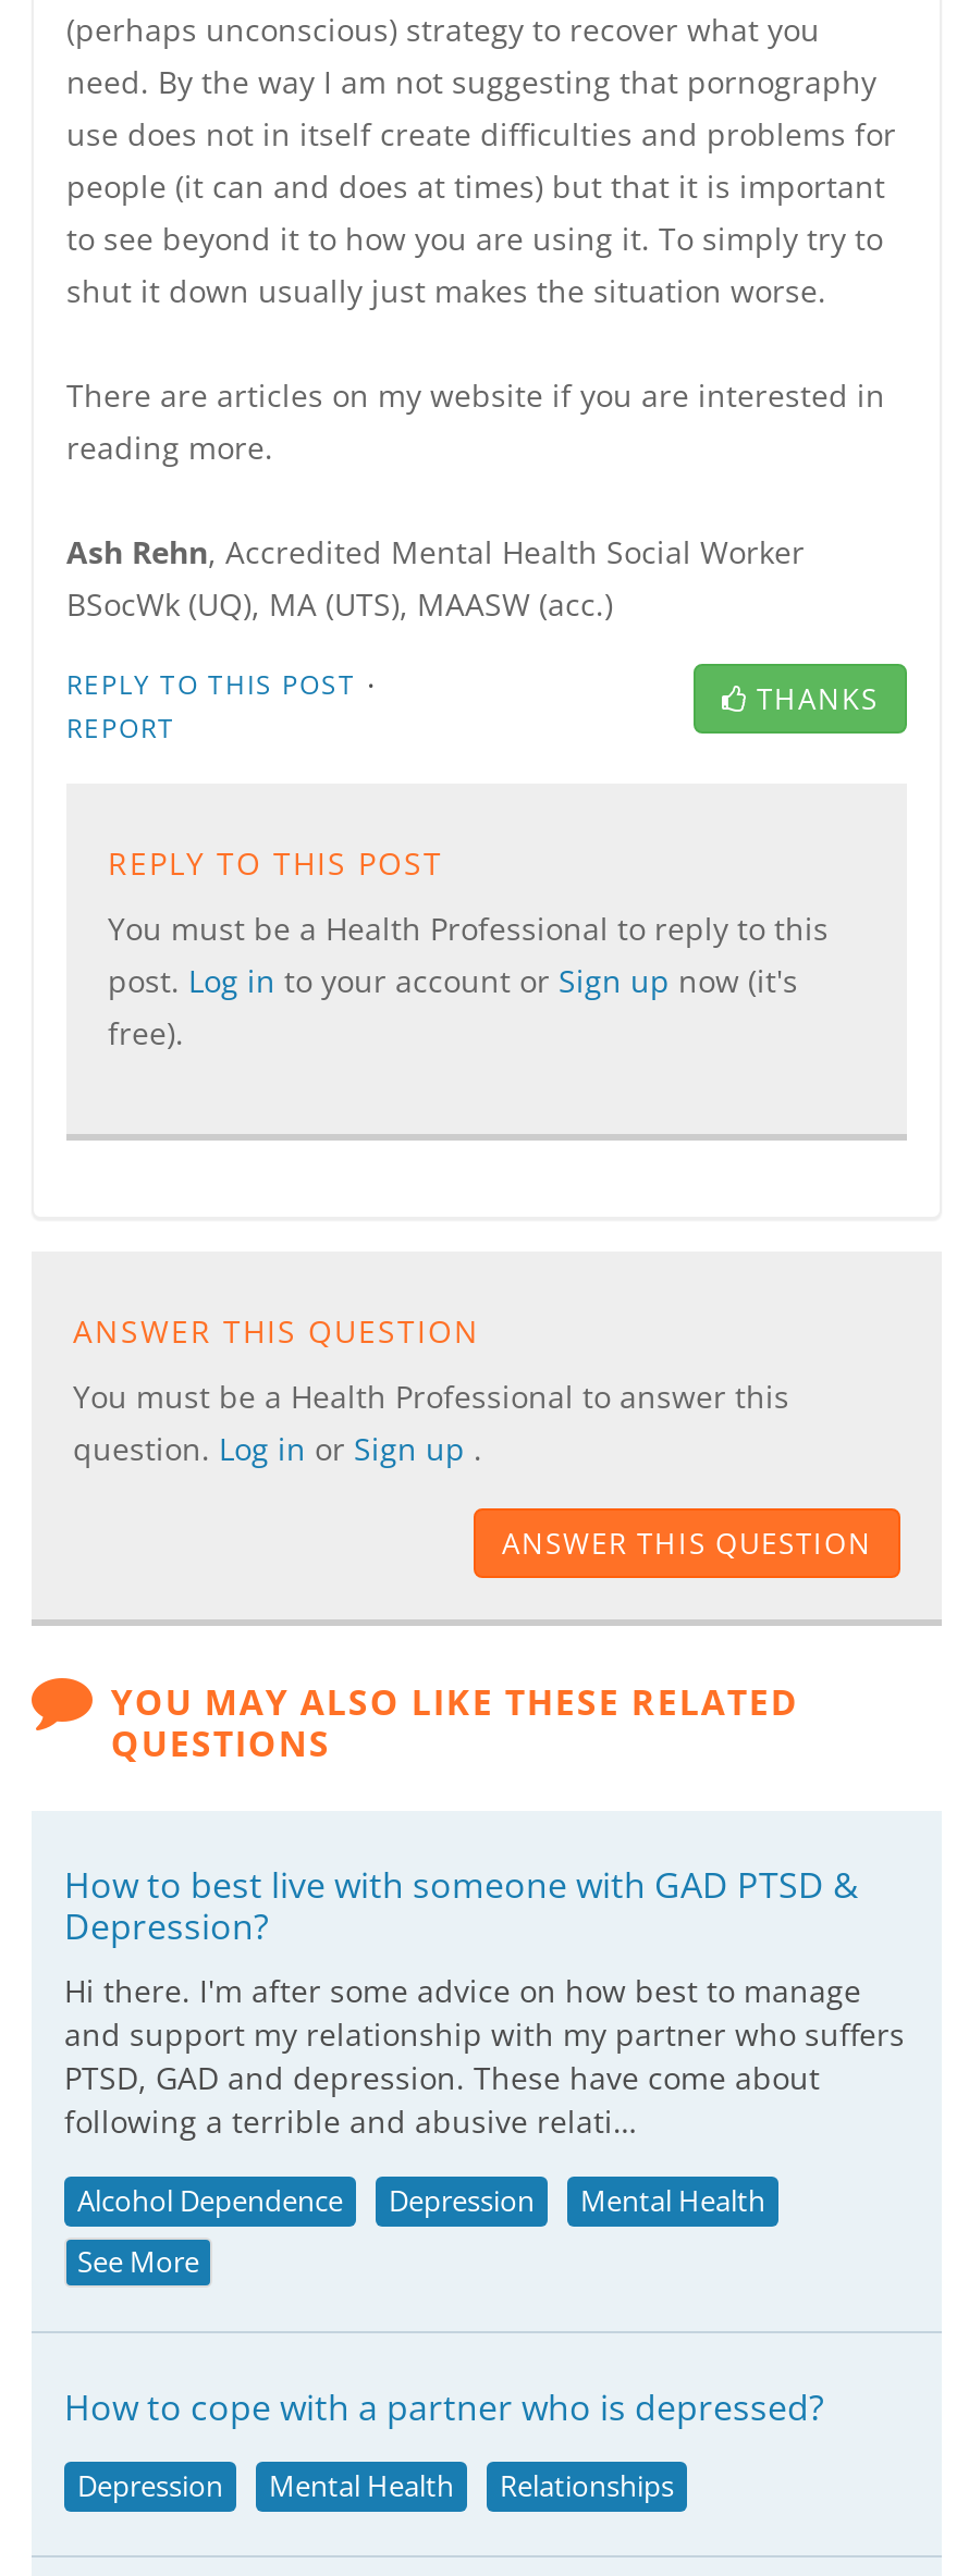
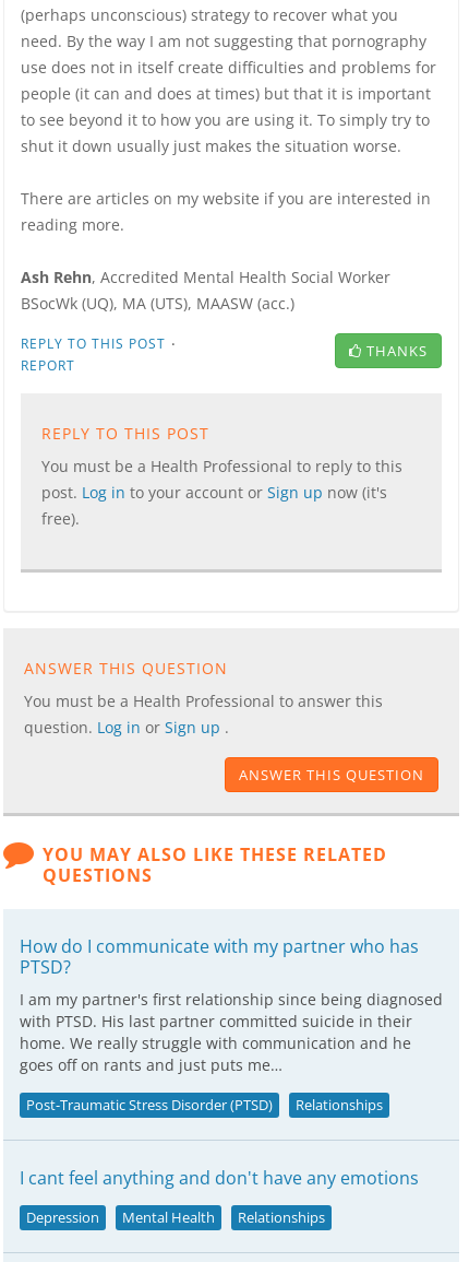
- How to best live with someone with GAD PTSD &
- Depression?
- Hi there. I'm after some advice on how best to manage
- and support my relationship with my partner who suffers
- PTSD, GAD and depression. These have come about
- following a terrible and abusive relati…
- Alcohol Dependence
- Depression
- Mental Health
- See More
- How to cope with a partner who is depressed?
+ How do I communicate with my partner who has
+ PTSD?
+ I am my partner's first relationship since being diagnosed
+ with PTSD. His last partner committed suicide in their
+ home. We really struggle with communication and he
+ goes off on rants and just puts me…
+ Post-Traumatic Stress Disorder (PTSD)
+ Relationships
+ I cant feel anything and don't have any emotions
